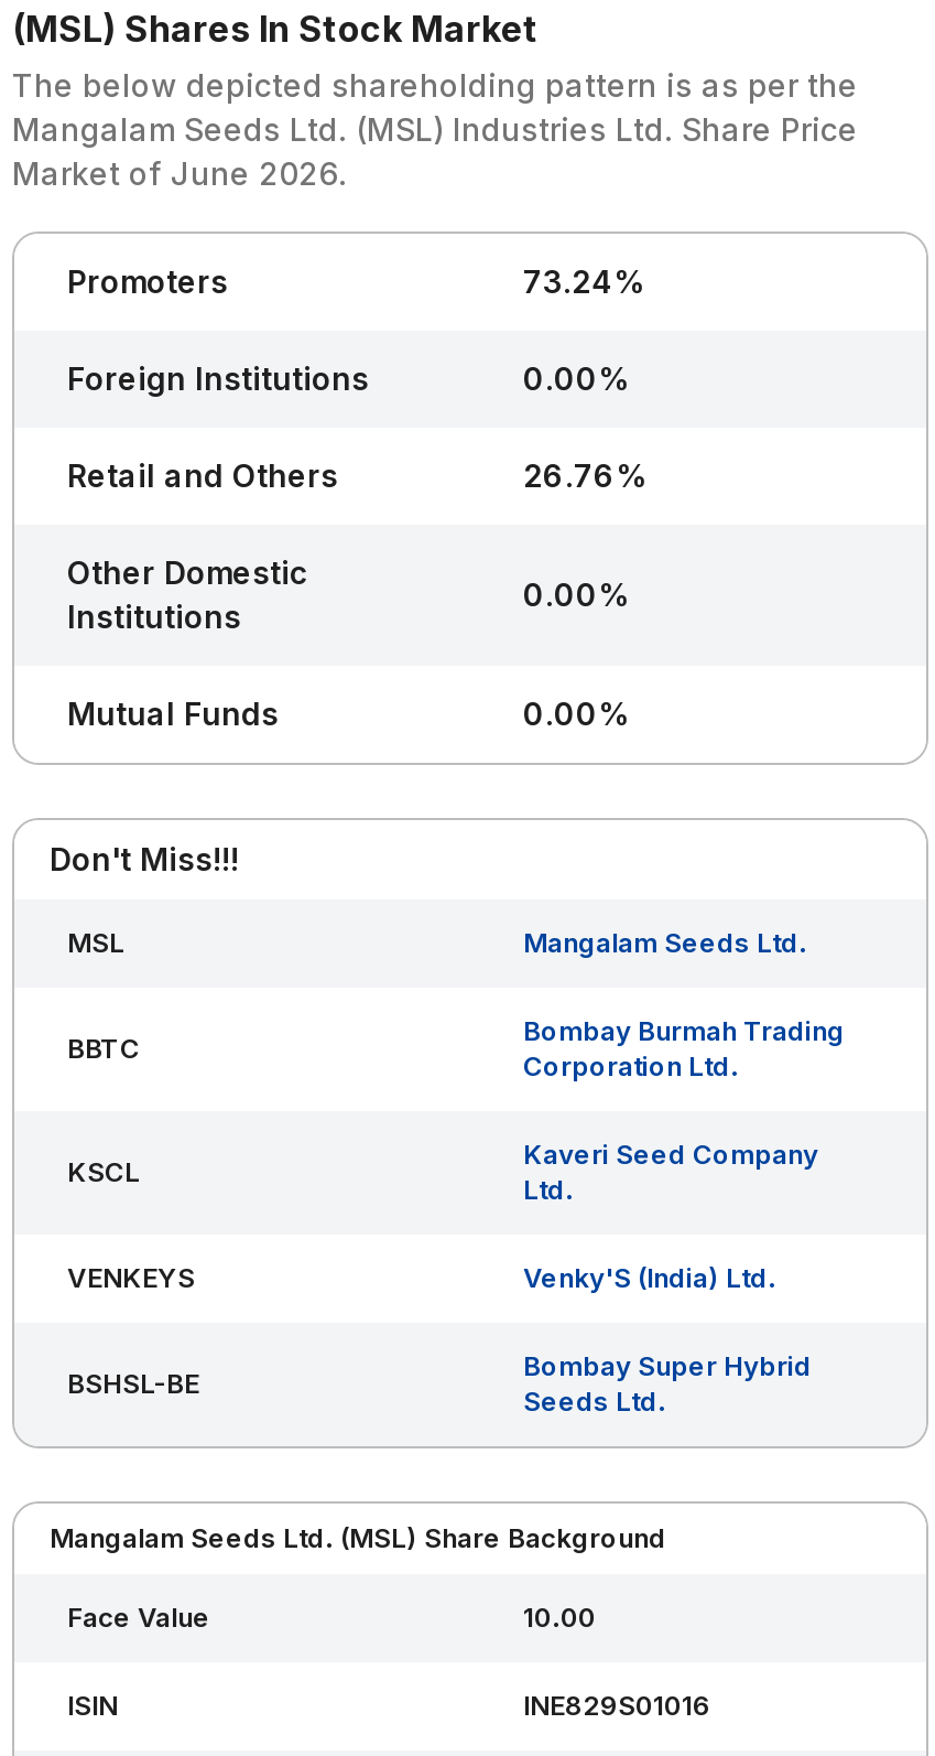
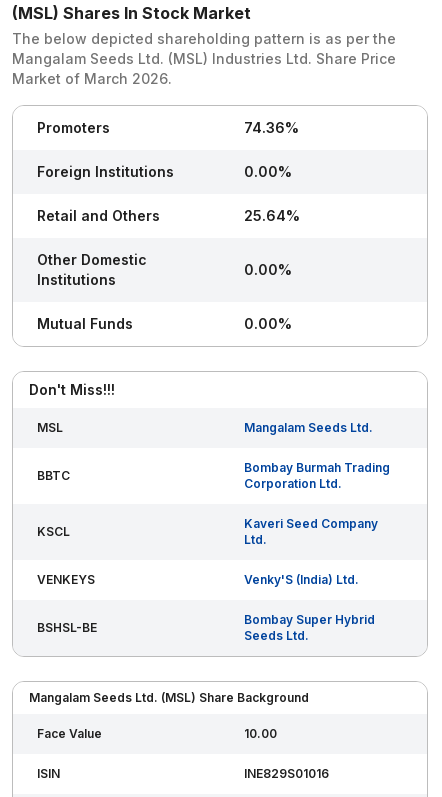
- Market of June 2026.
+ Market of March 2026.

- 73.24%
+ 74.36%

- 26.76%
+ 25.64%
